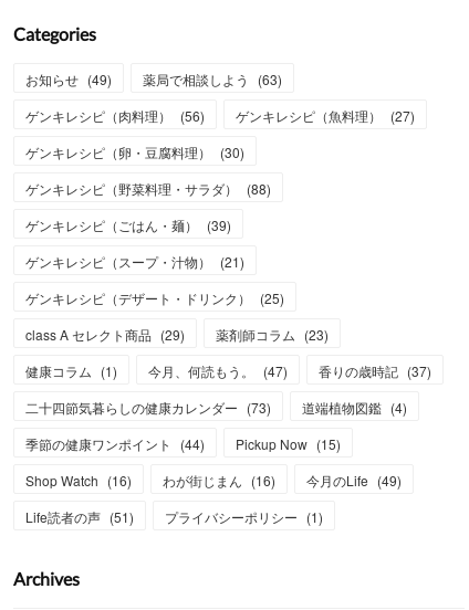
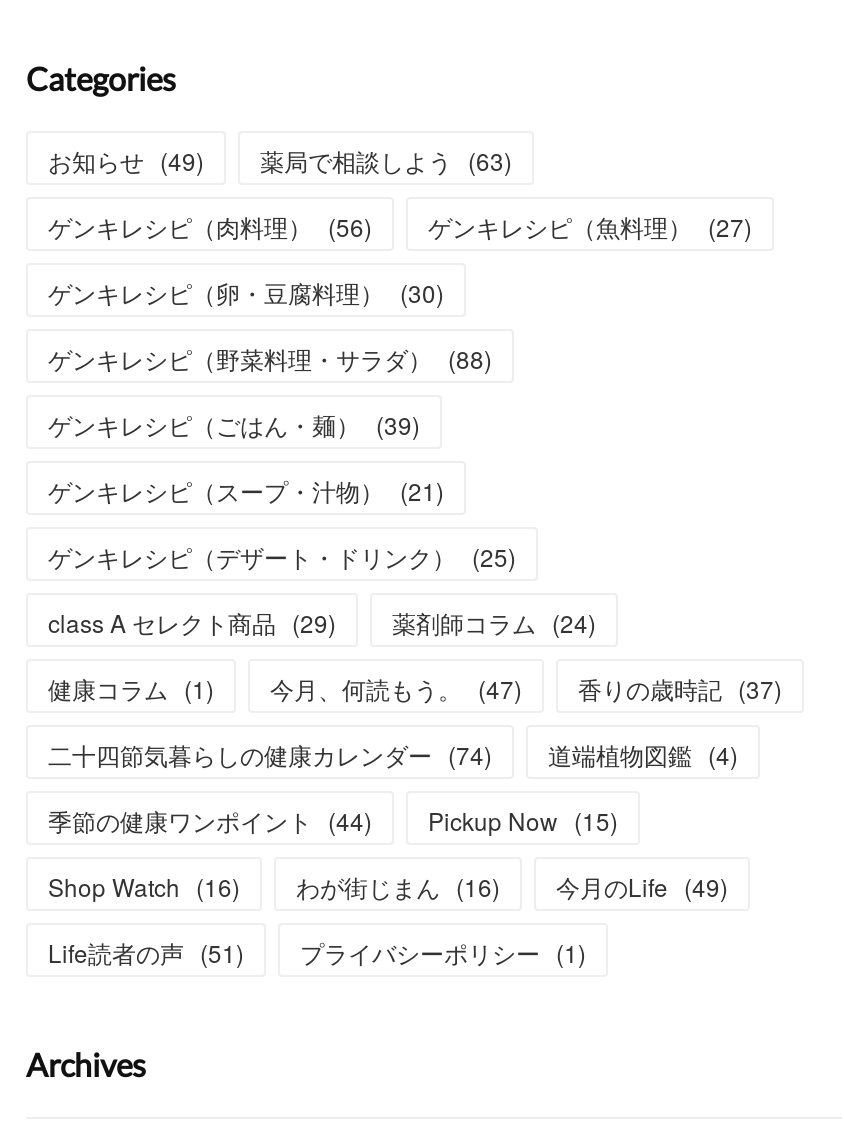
- 薬剤師コラム (23)
+ 薬剤師コラム (24)

- 二十四節気暮らしの健康カレンダー (73)
+ 二十四節気暮らしの健康カレンダー (74)
